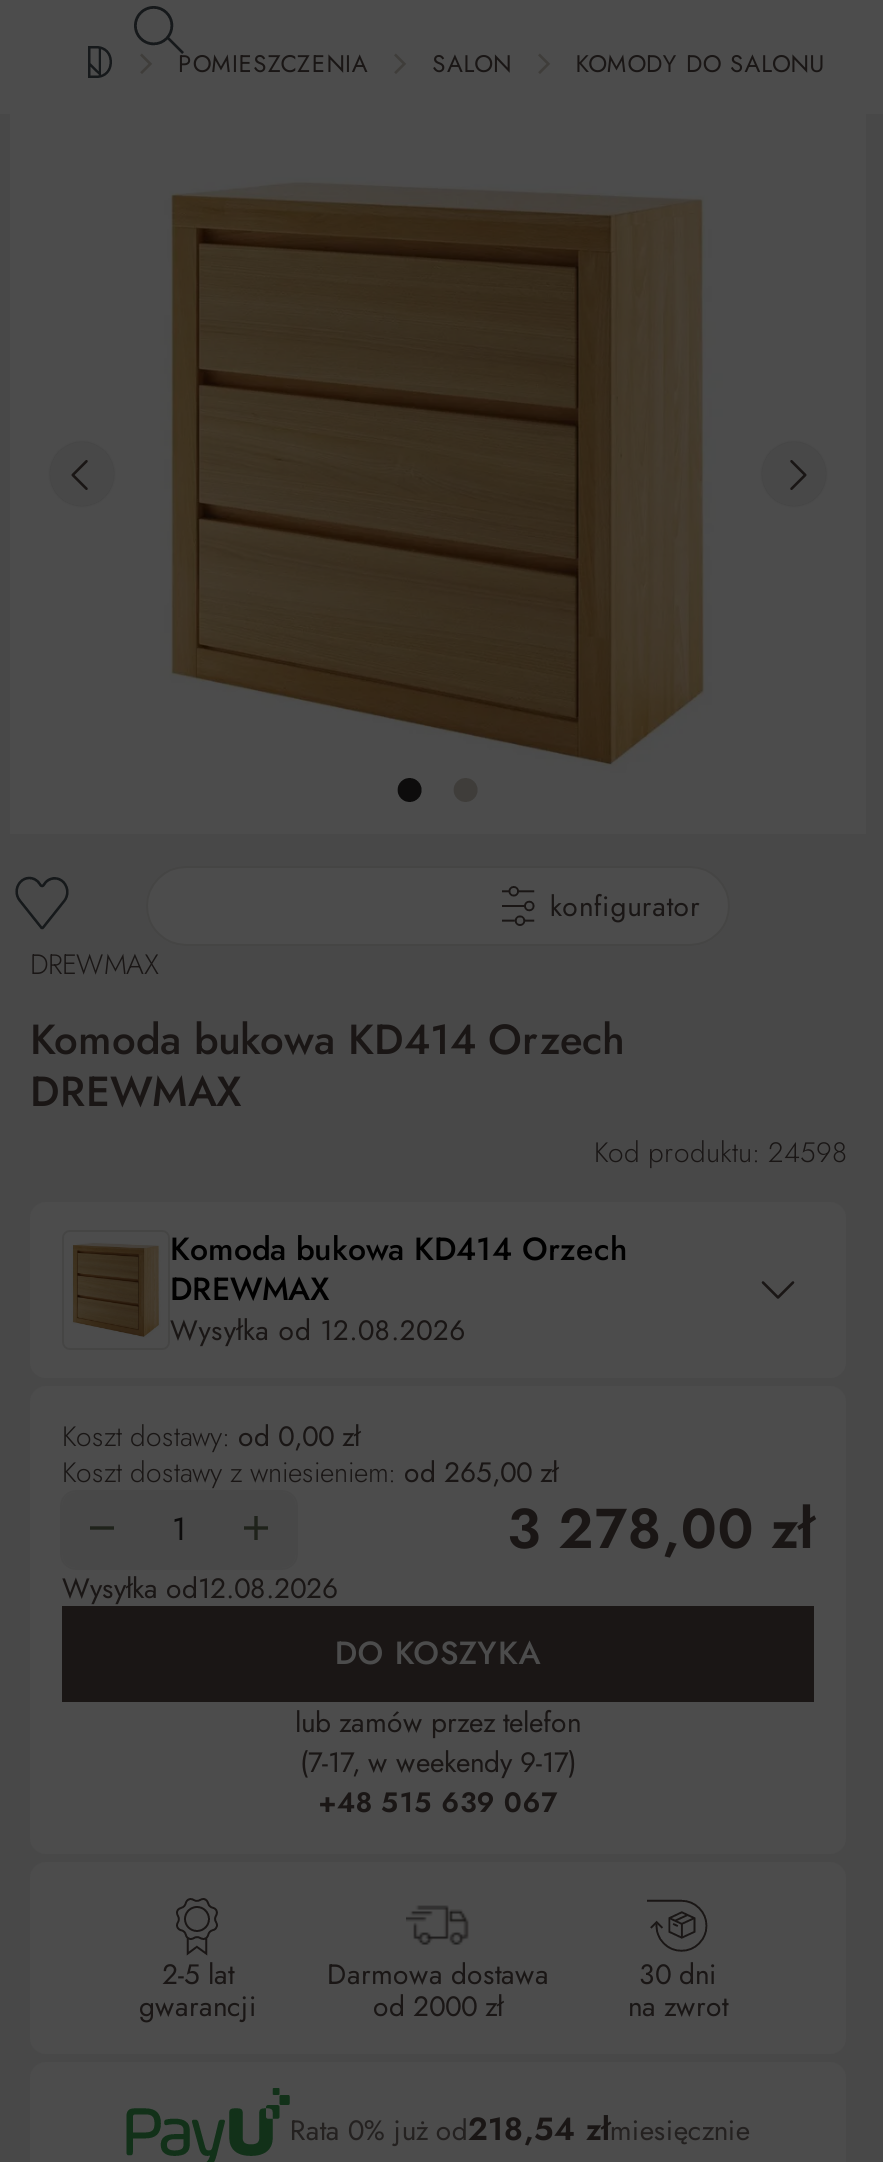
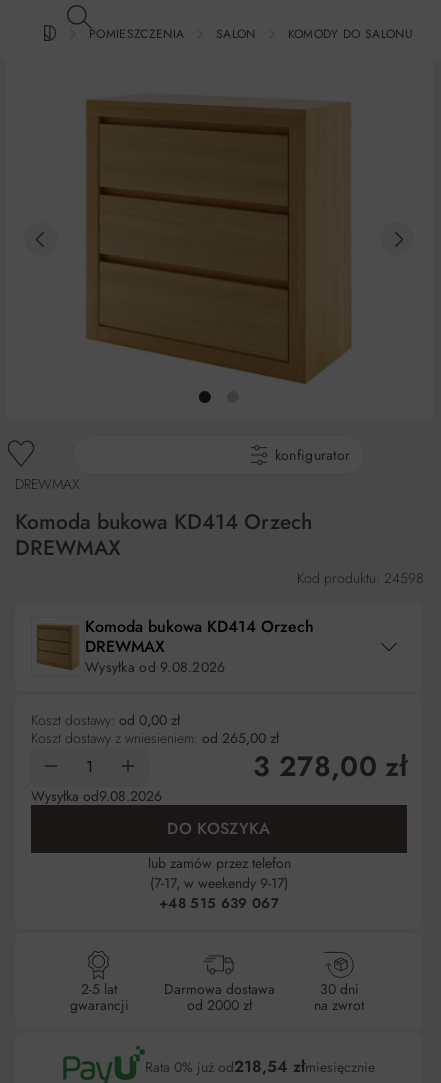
- Wysyłka od 12.08.2026
+ Wysyłka od 9.08.2026

- Wysyłka od12.08.2026
+ Wysyłka od9.08.2026
